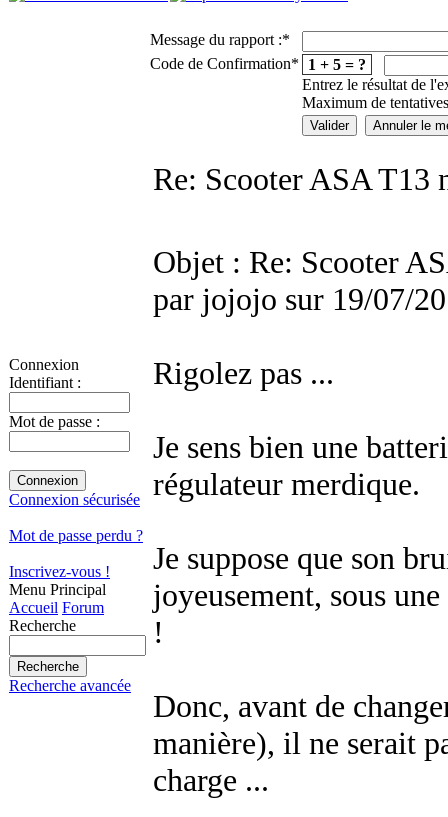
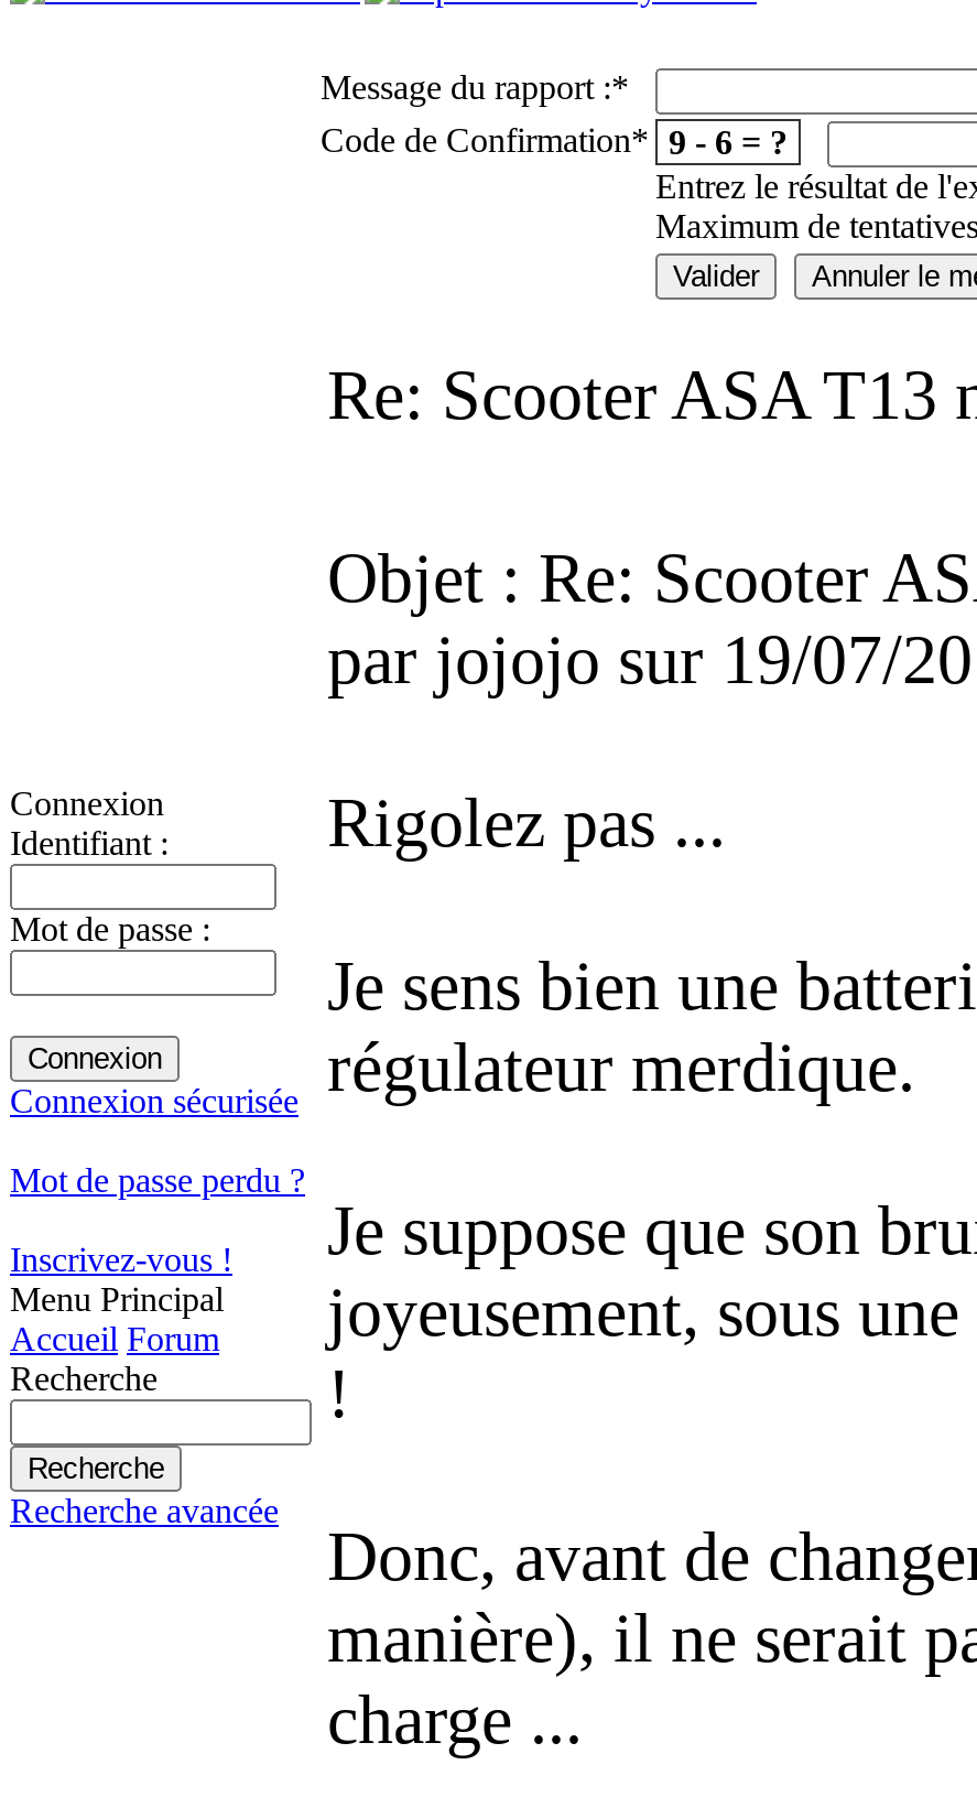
- Code de Confirmation* 1 + 5 = ?
+ Code de Confirmation* 9 - 6 = ?
